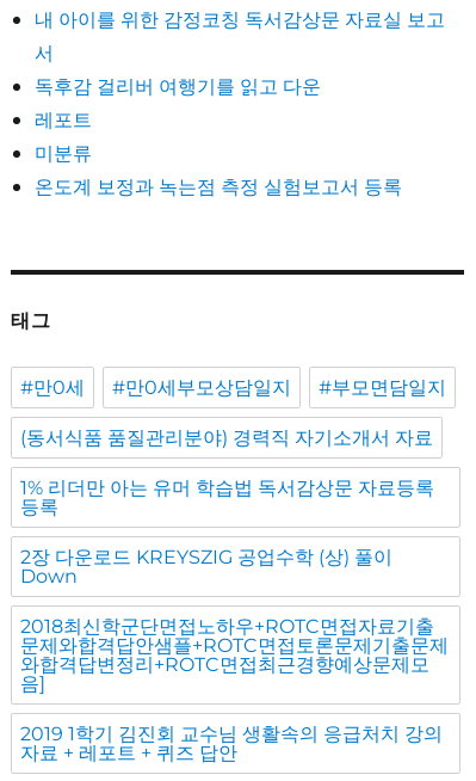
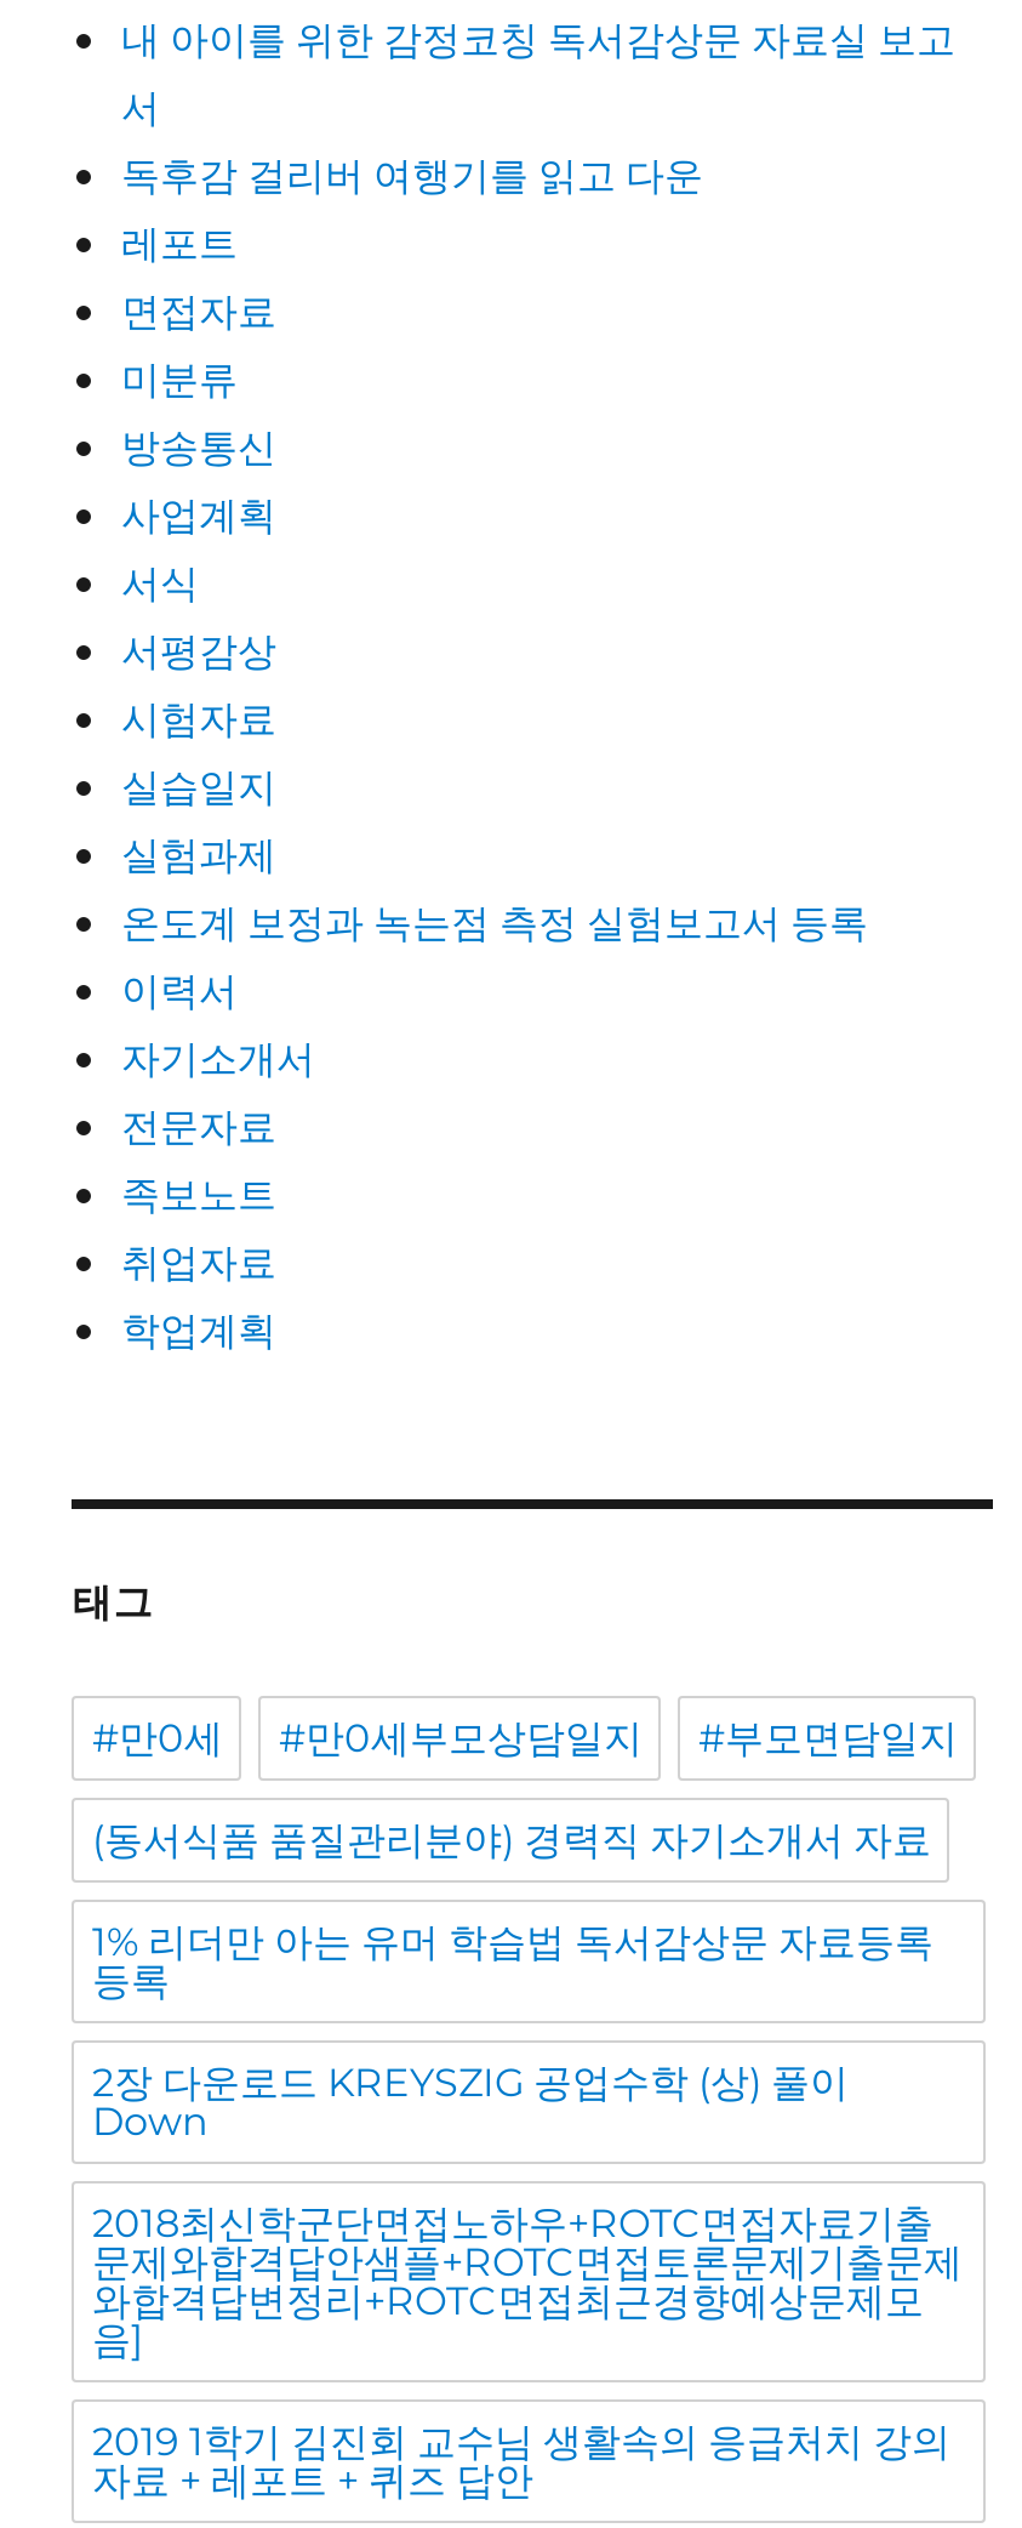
+ 면접자료

+ 방송통신
+ 사업계획
+ 서식
+ 서평감상
+ 시험자료
+ 실습일지
+ 실험과제

+ 이력서
+ 자기소개서
+ 전문자료
+ 족보노트
+ 취업자료
+ 학업계획
